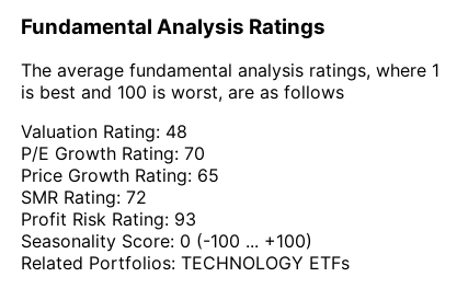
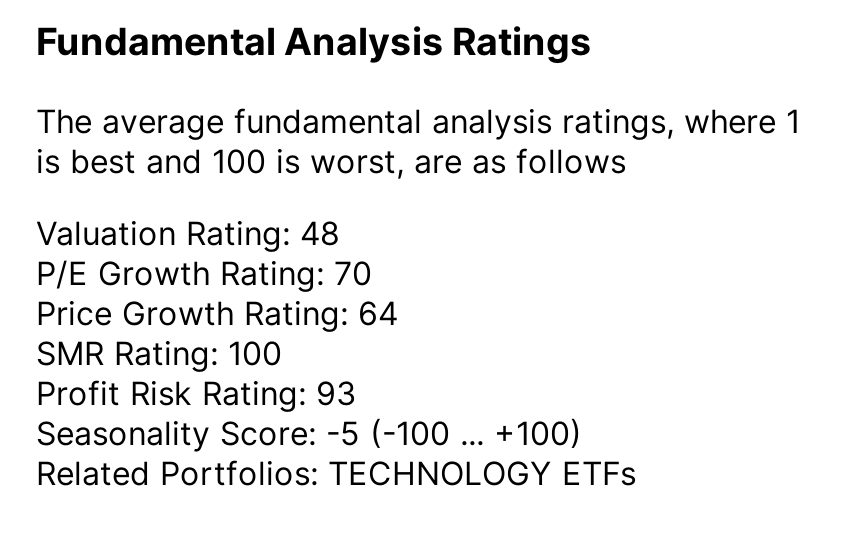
- Price Growth Rating: 65
+ Price Growth Rating: 64

- SMR Rating: 72
+ SMR Rating: 100

- Seasonality Score: 0 (-100 ... +100)
+ Seasonality Score: -5 (-100 ... +100)
